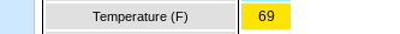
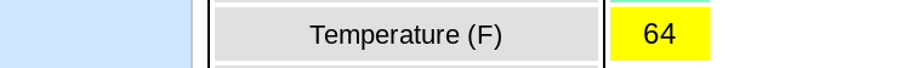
- 69
+ 64
